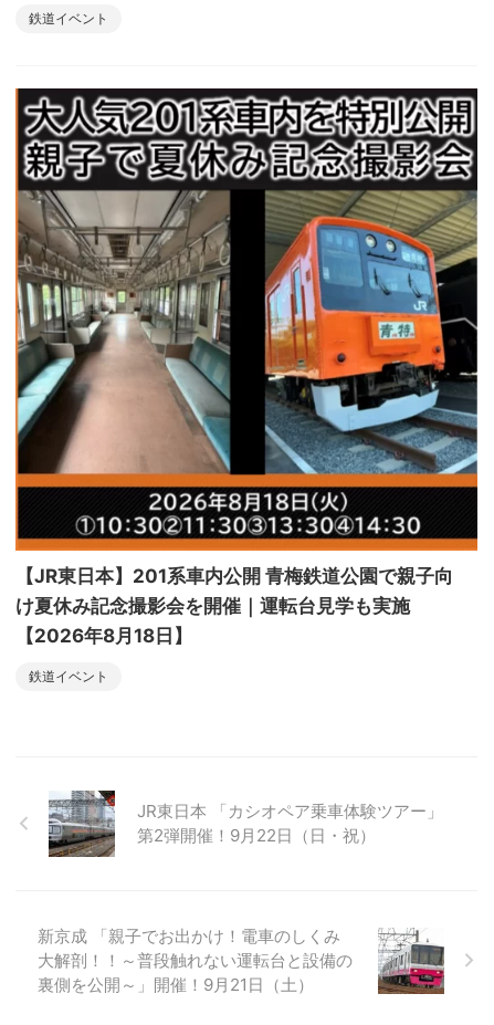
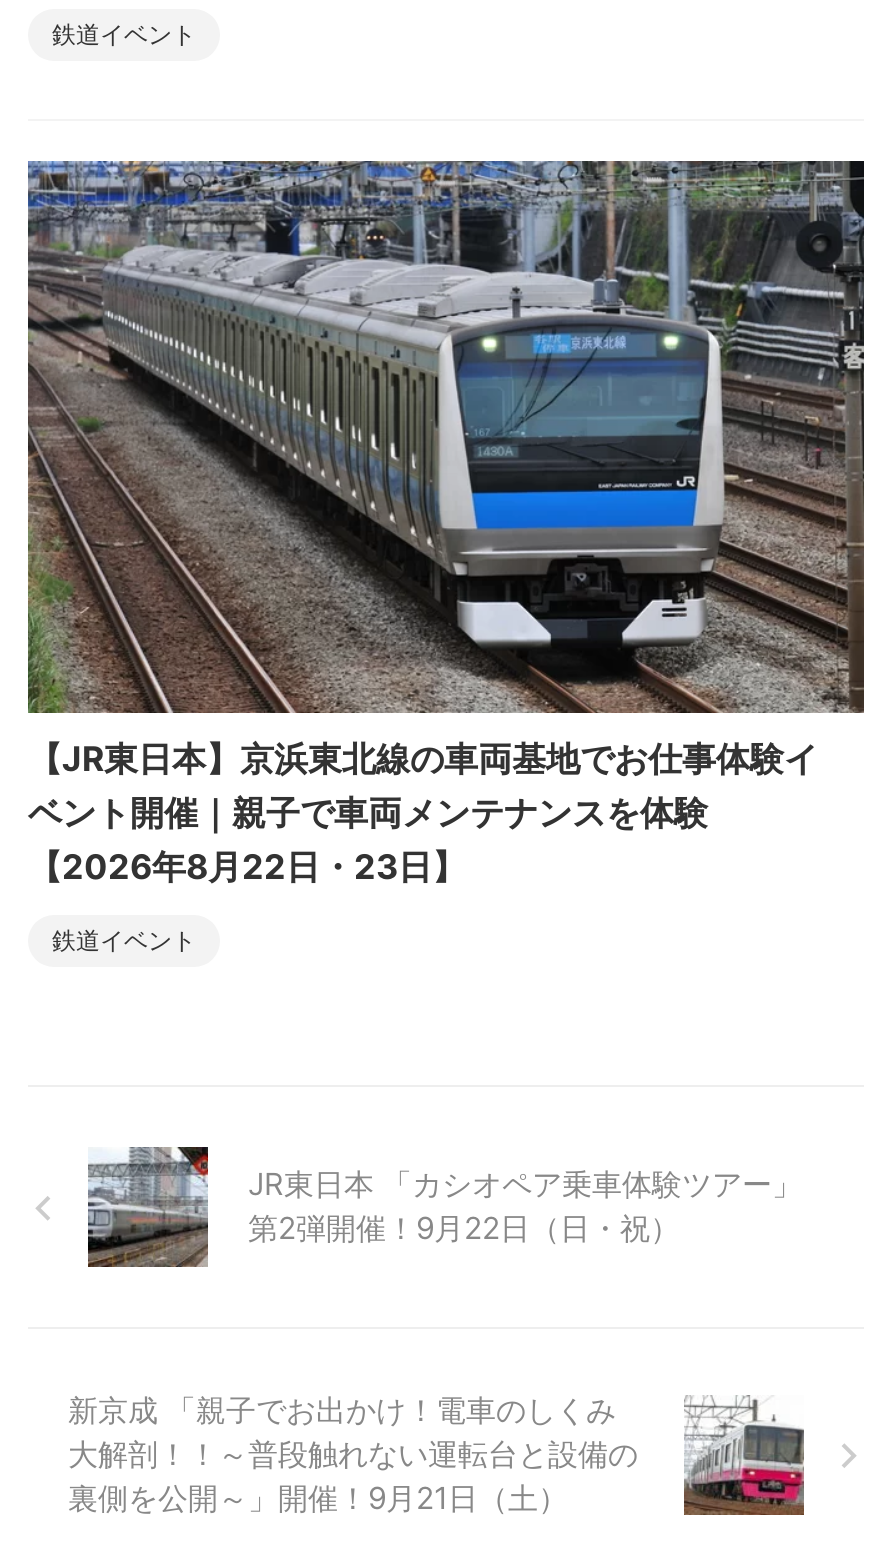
- [image]
- 【JR東日本】201系車内公開 青梅鉄道公園で親子向
- け夏休み記念撮影会を開催｜運転台見学も実施
- 【2026年8月18日】
+ [image]
+ 【JR東日本】京浜東北線の車両基地でお仕事体験イ
+ ベント開催｜親子で車両メンテナンスを体験
+ 【2026年8月22日・23日】
